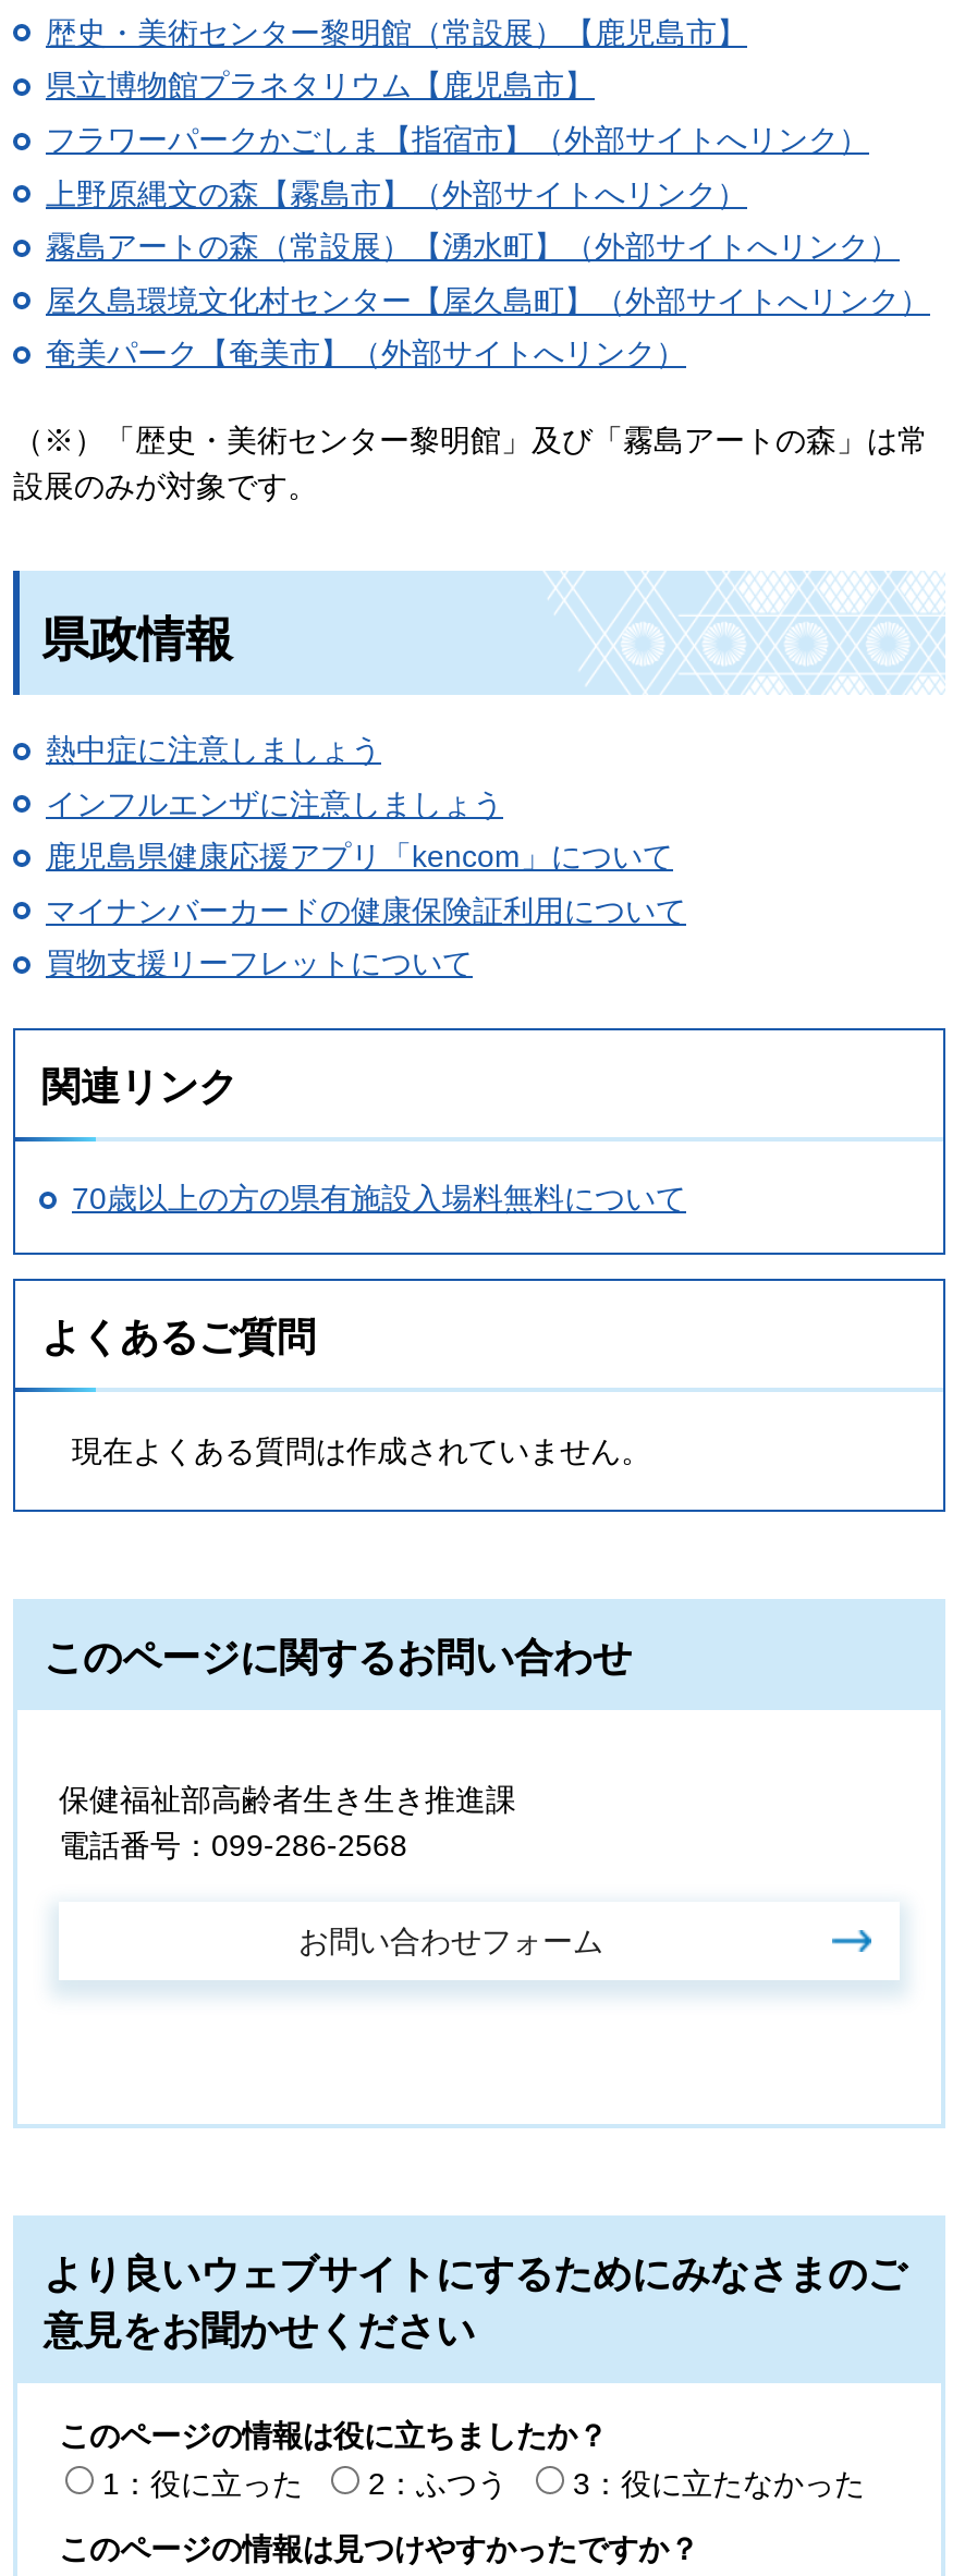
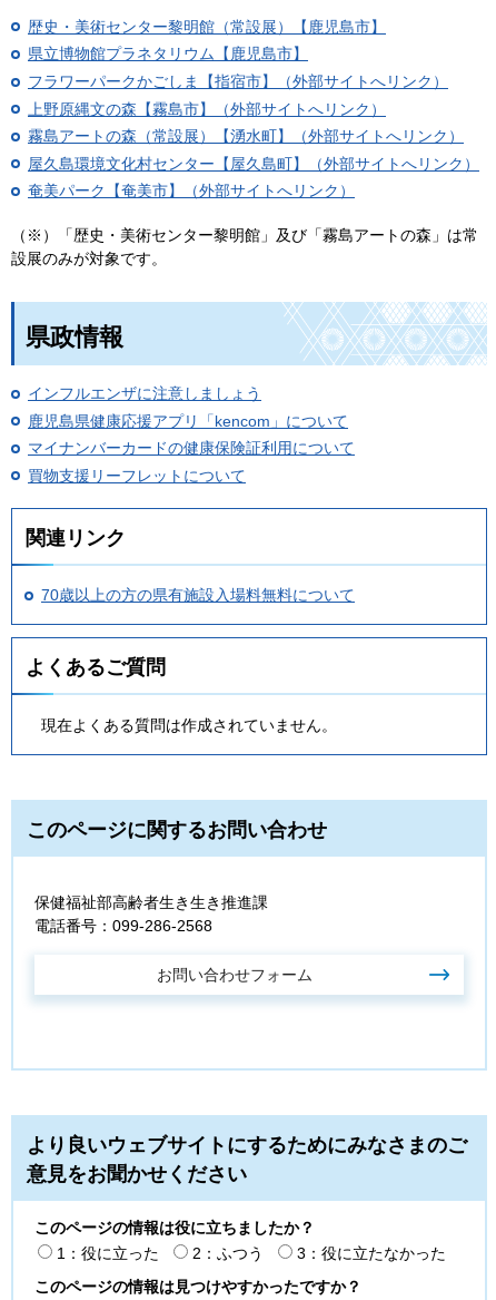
- 熱中症に注意しましょう
